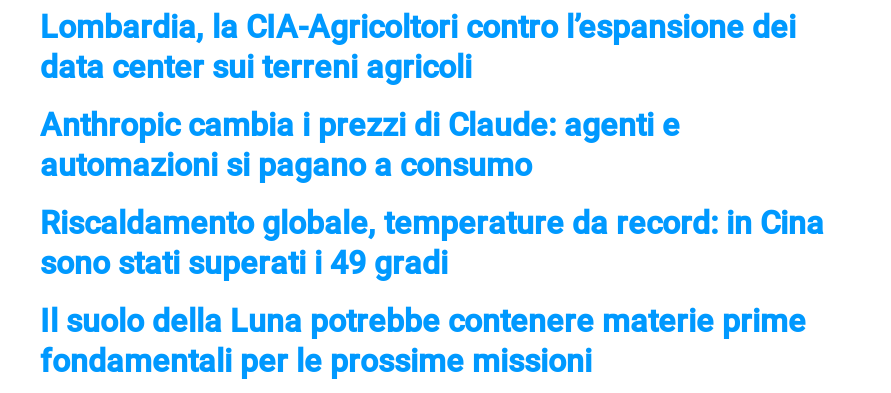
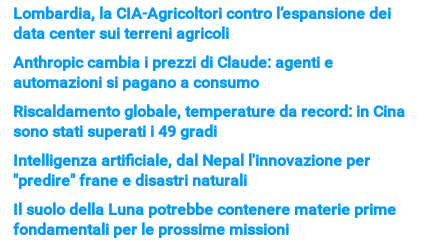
+ Intelligenza artificiale, dal Nepal l'innovazione per
+ "predire" frane e disastri naturali
